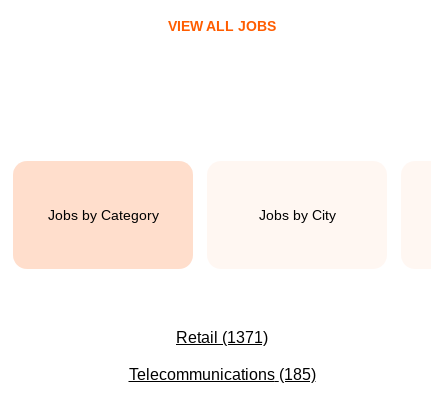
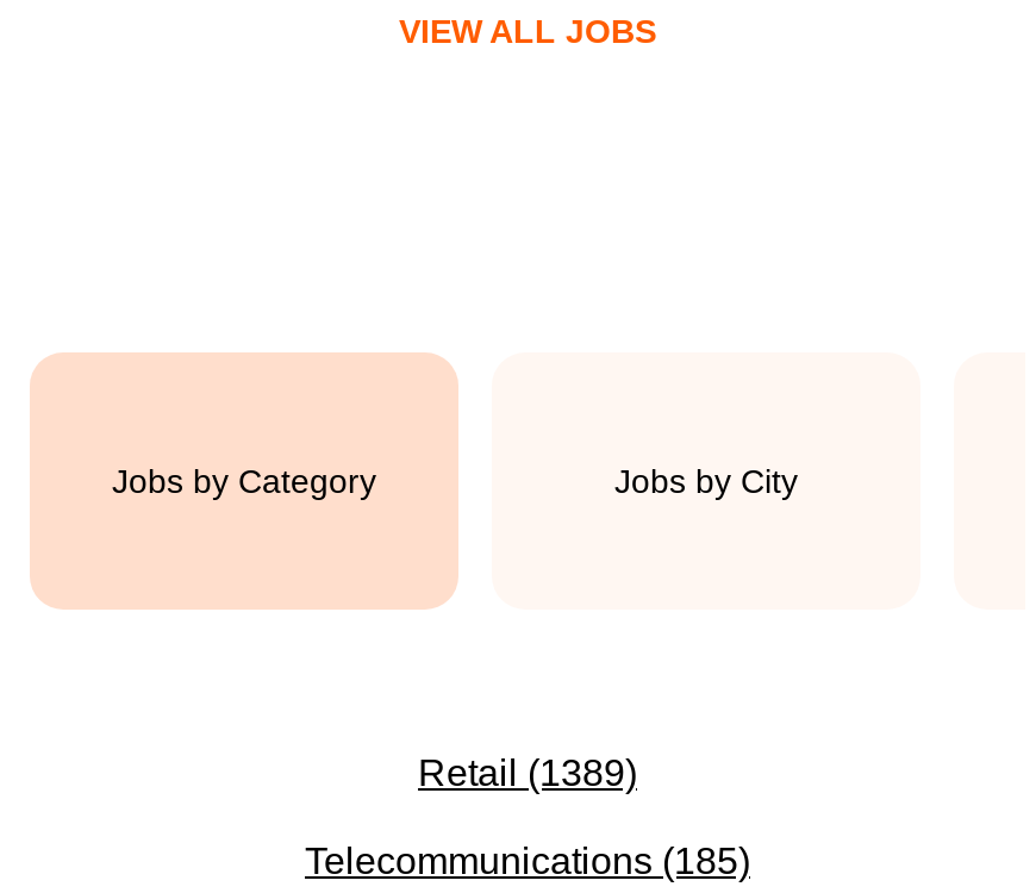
- Retail (1371)
+ Retail (1389)
